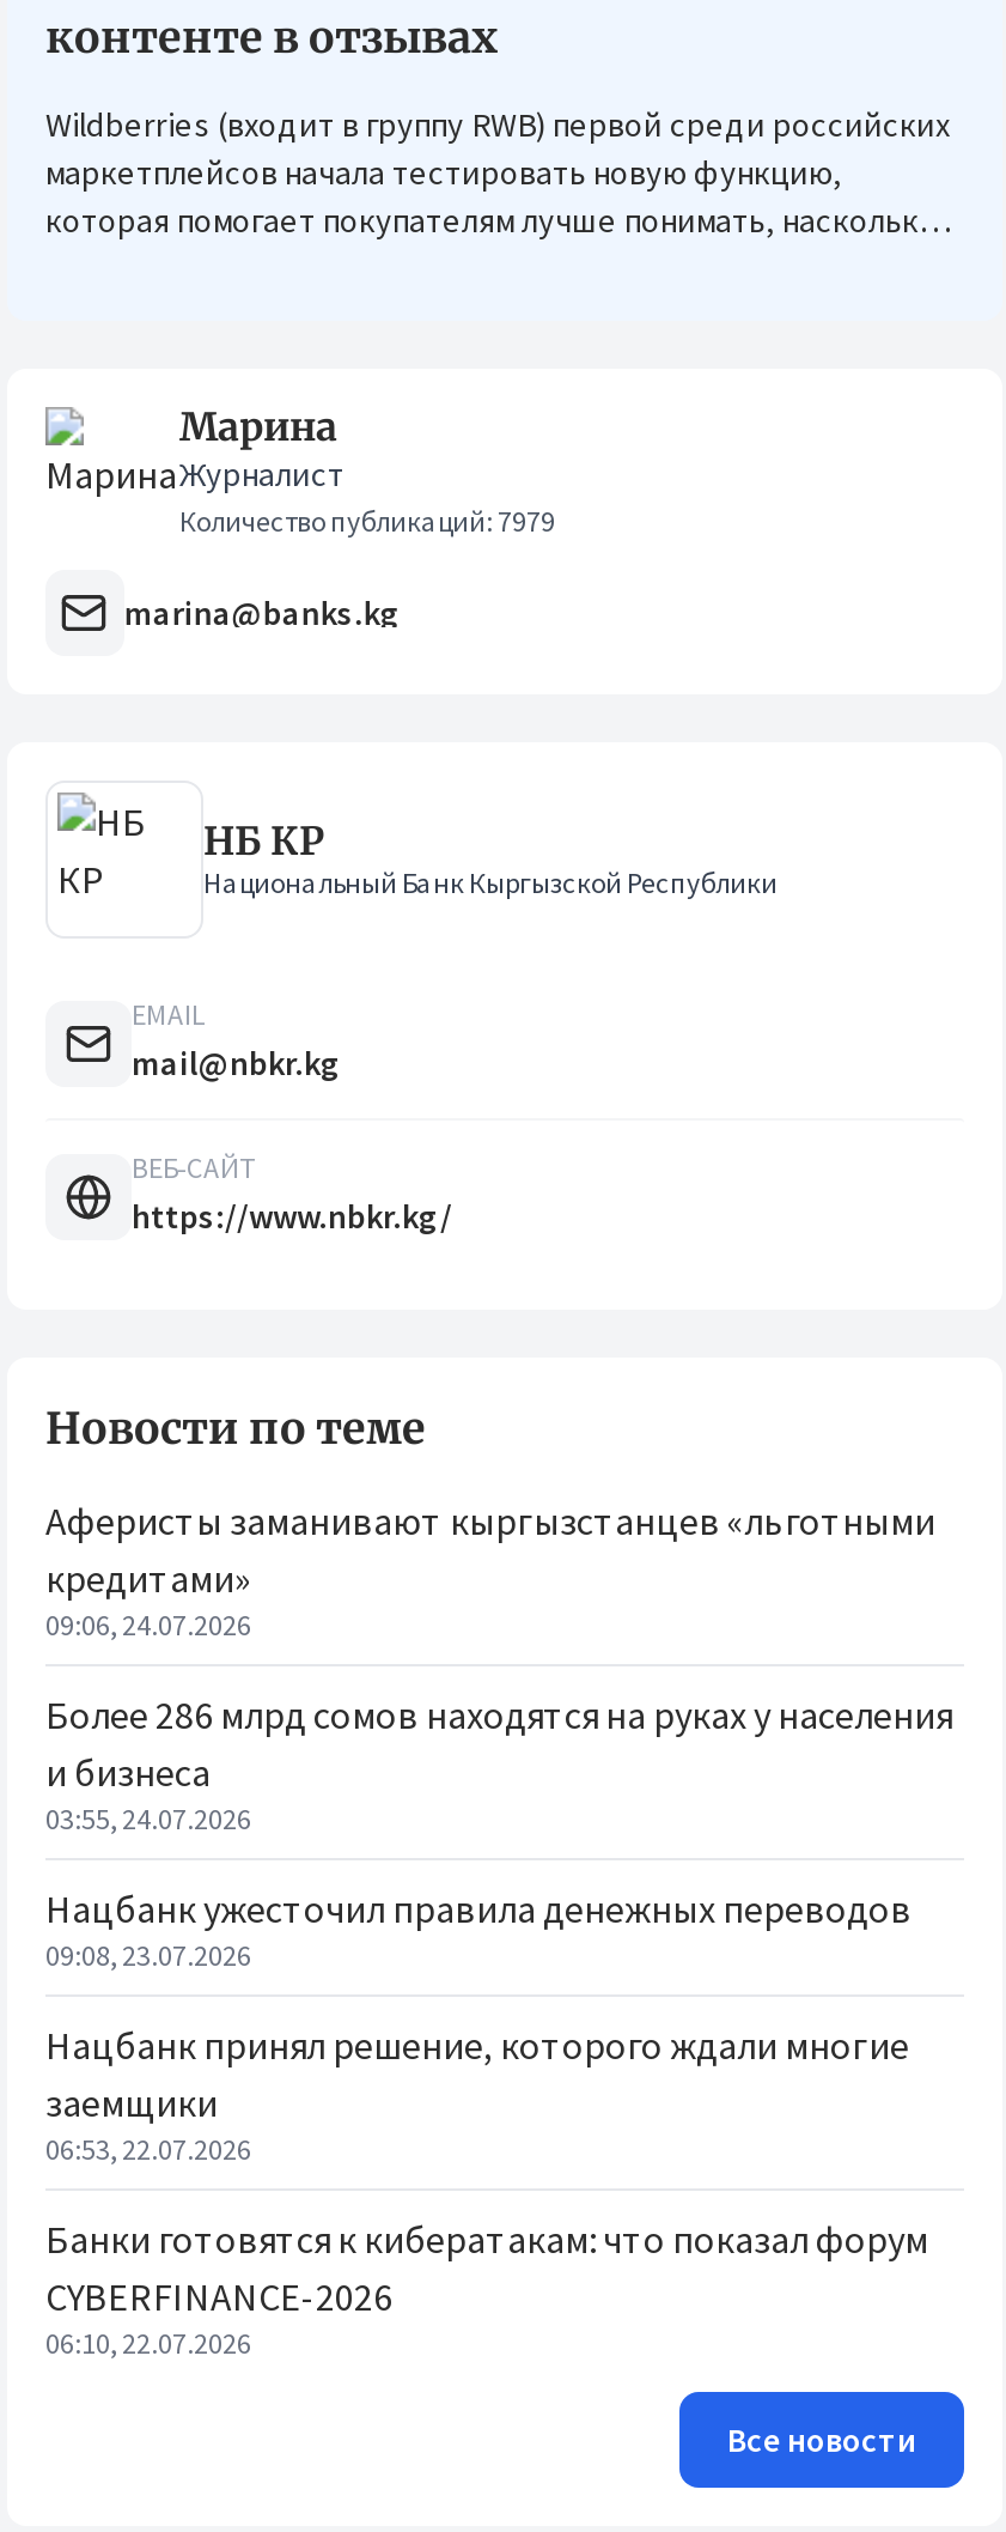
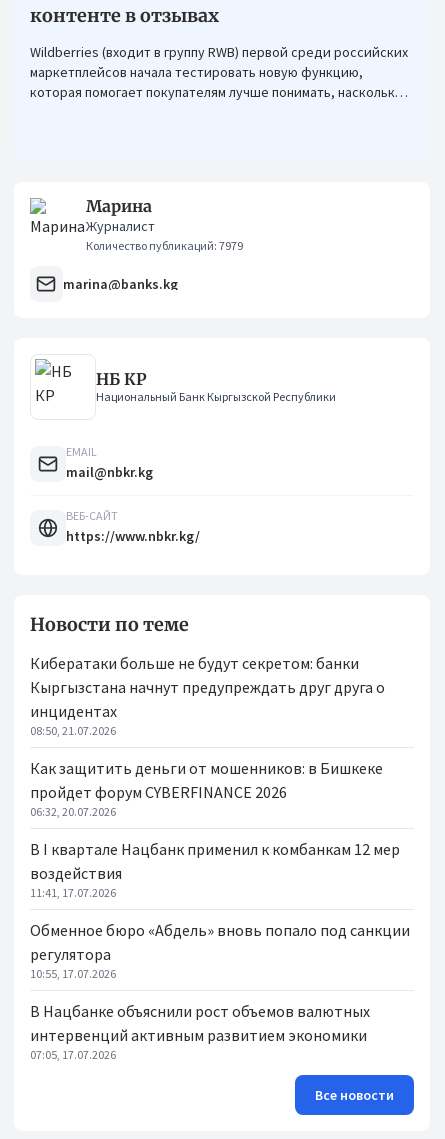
- Аферисты заманивают кыргызстанцев «льготными
- кредитами»
- 09:06, 24.07.2026
+ Кибератаки больше не будут секретом: банки
+ Кыргызстана начнут предупреждать друг друга о
+ инцидентах
+ 08:50, 21.07.2026

- Более 286 млрд сомов находятся на руках у населения
- и бизнеса
- 03:55, 24.07.2026
+ Как защитить деньги от мошенников: в Бишкеке
+ пройдет форум CYBERFINANCE 2026
+ 06:32, 20.07.2026

- Нацбанк ужесточил правила денежных переводов
- 09:08, 23.07.2026
+ В I квартале Нацбанк применил к комбанкам 12 мер
+ воздействия
+ 11:41, 17.07.2026

- Нацбанк принял решение, которого ждали многие
- заемщики
- 06:53, 22.07.2026
+ Обменное бюро «Абдель» вновь попало под санкции
+ регулятора
+ 10:55, 17.07.2026

- Банки готовятся к кибератакам: что показал форум
- CYBERFINANCE-2026
- 06:10, 22.07.2026
+ В Нацбанке объяснили рост объемов валютных
+ интервенций активным развитием экономики
+ 07:05, 17.07.2026
